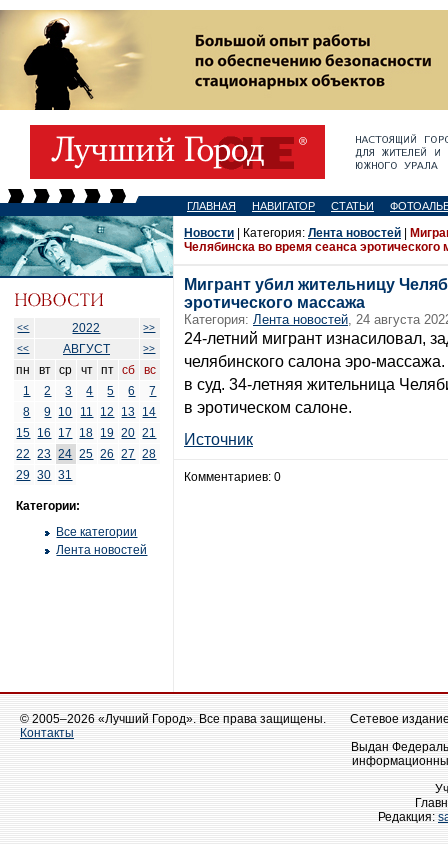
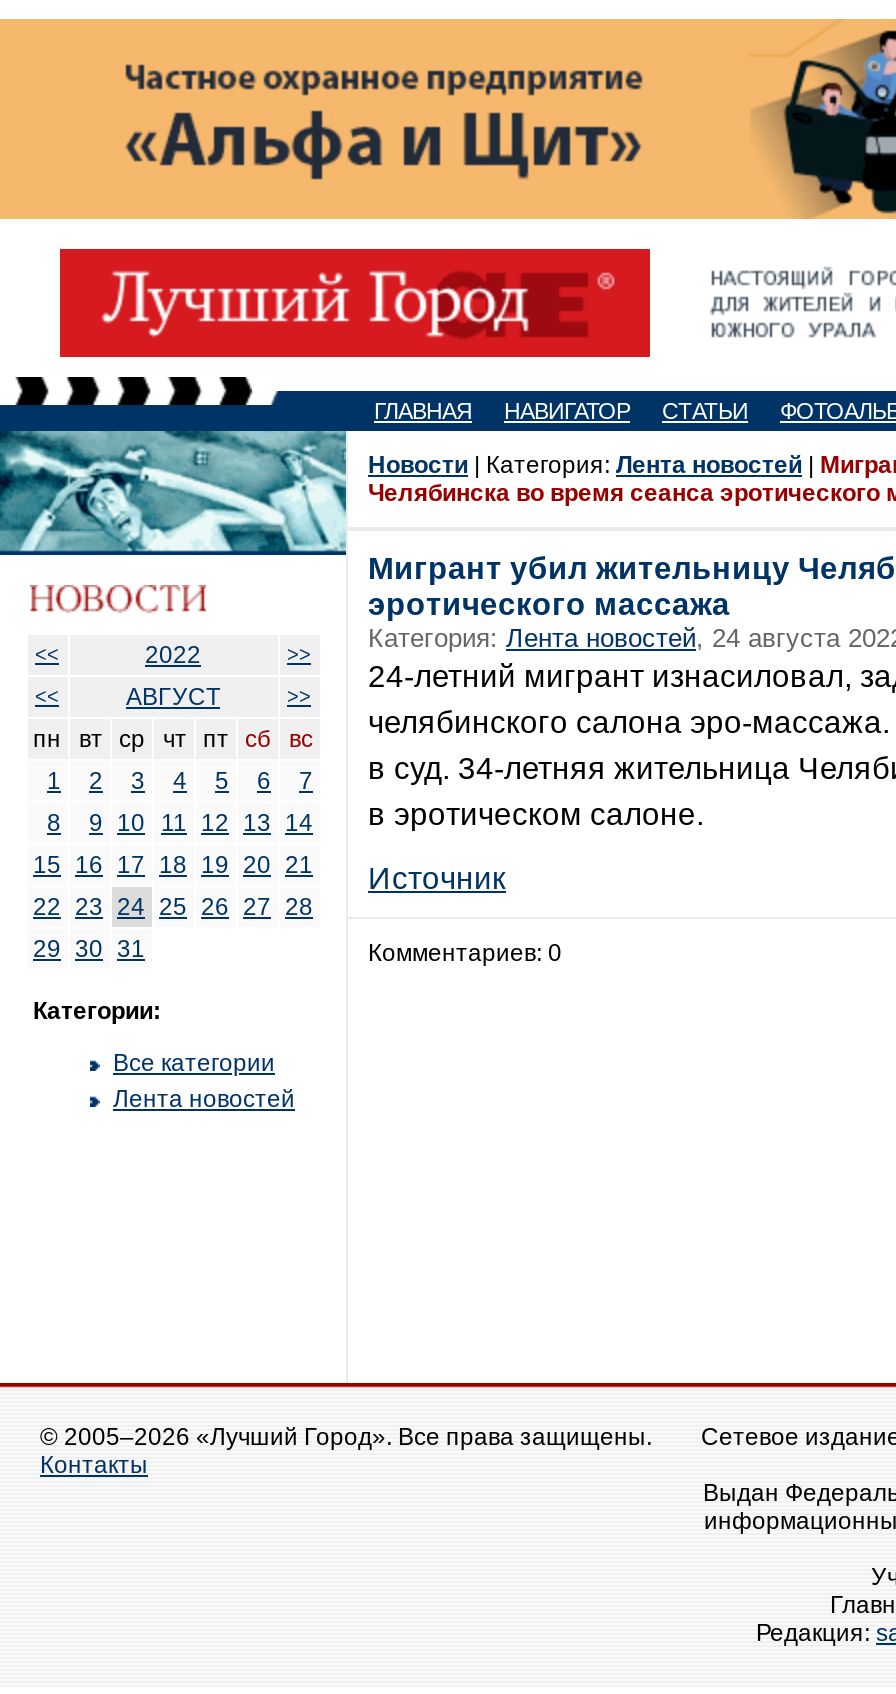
- [image]
+ [image]
